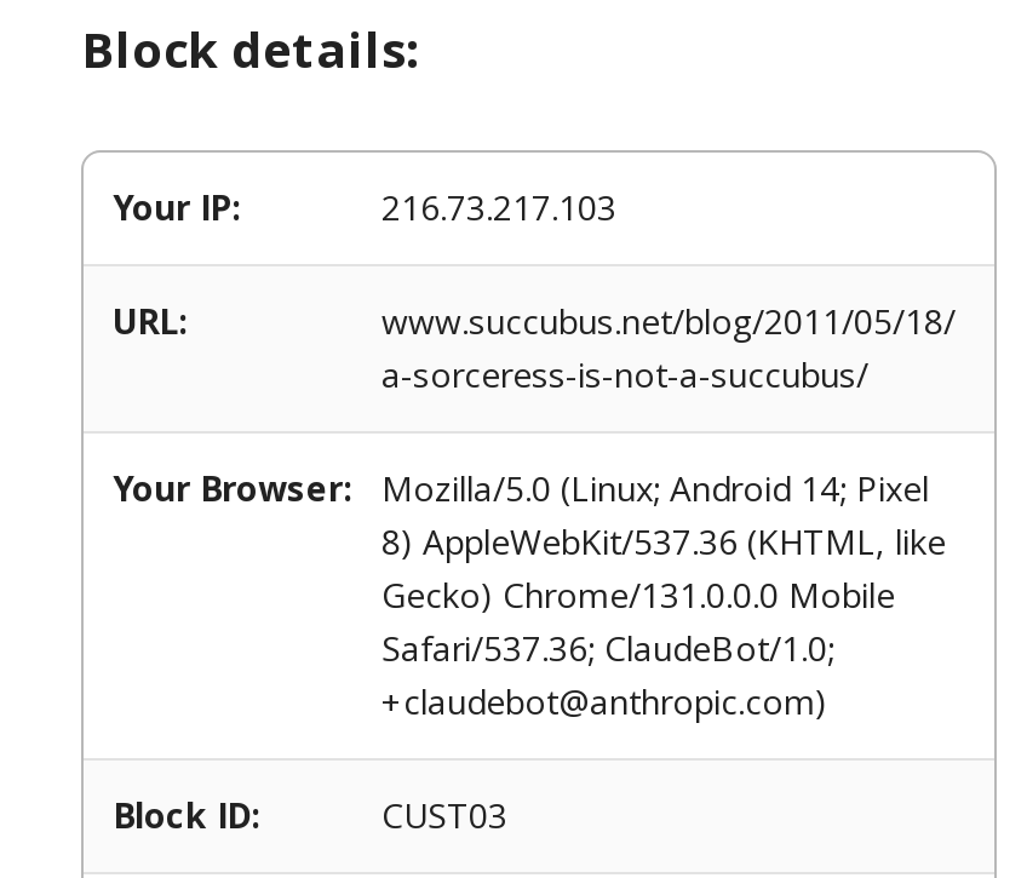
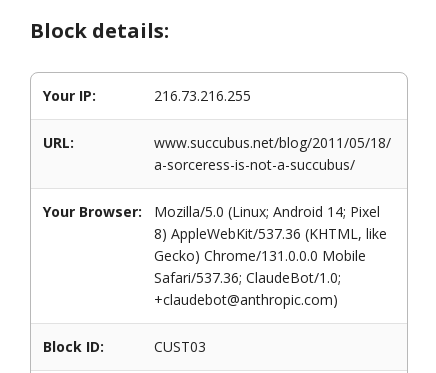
- 216.73.217.103
+ 216.73.216.255
